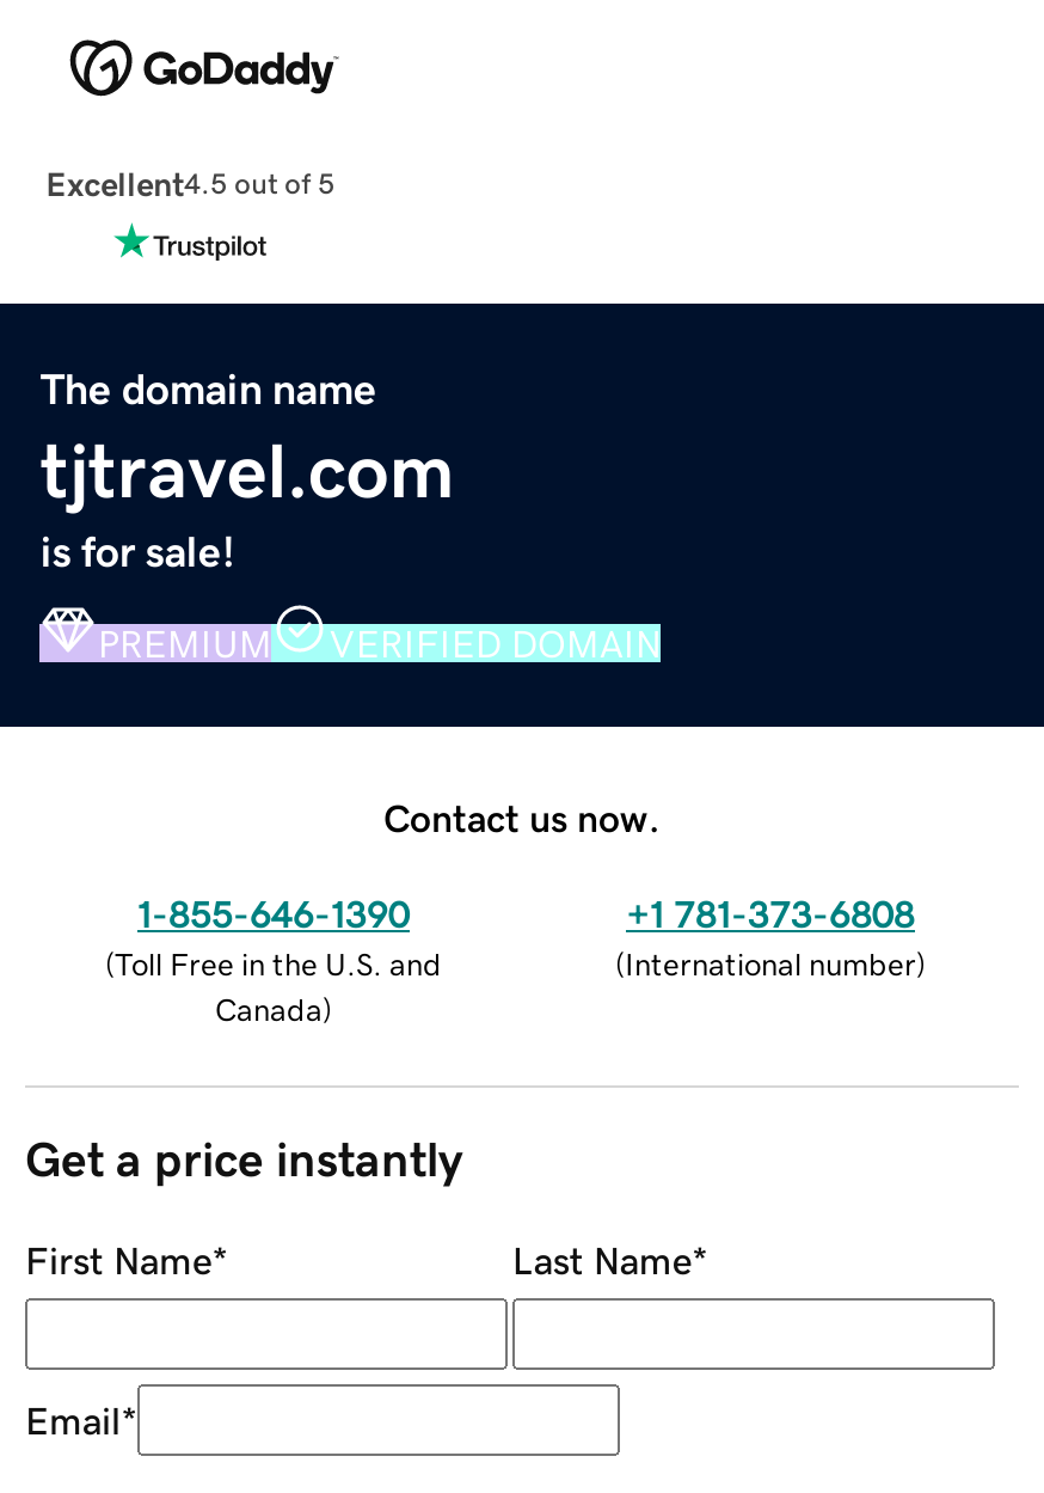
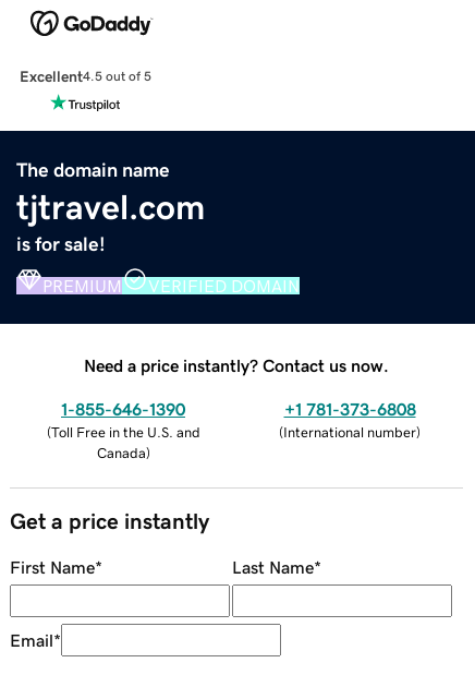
- Contact us now.
+ Need a price instantly? Contact us now.
